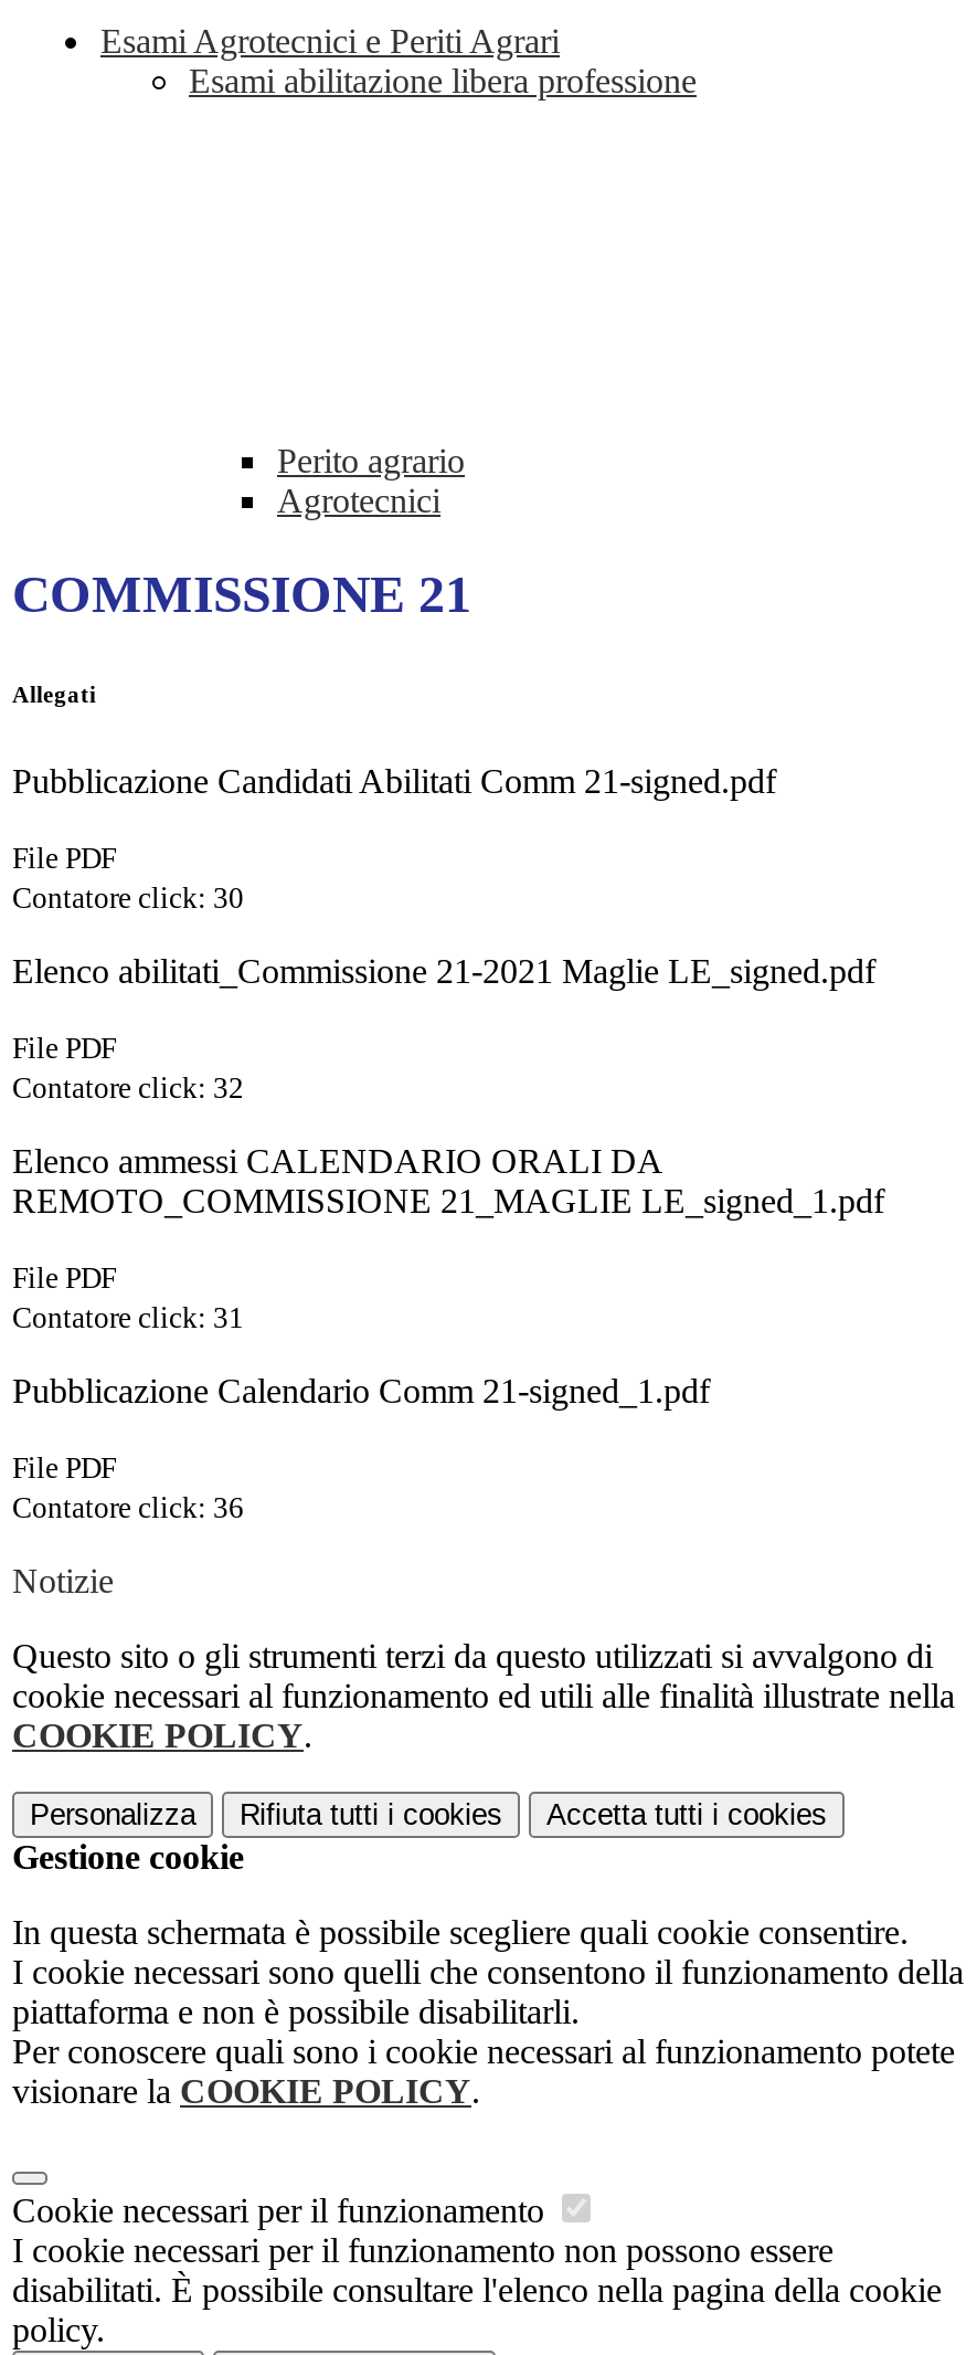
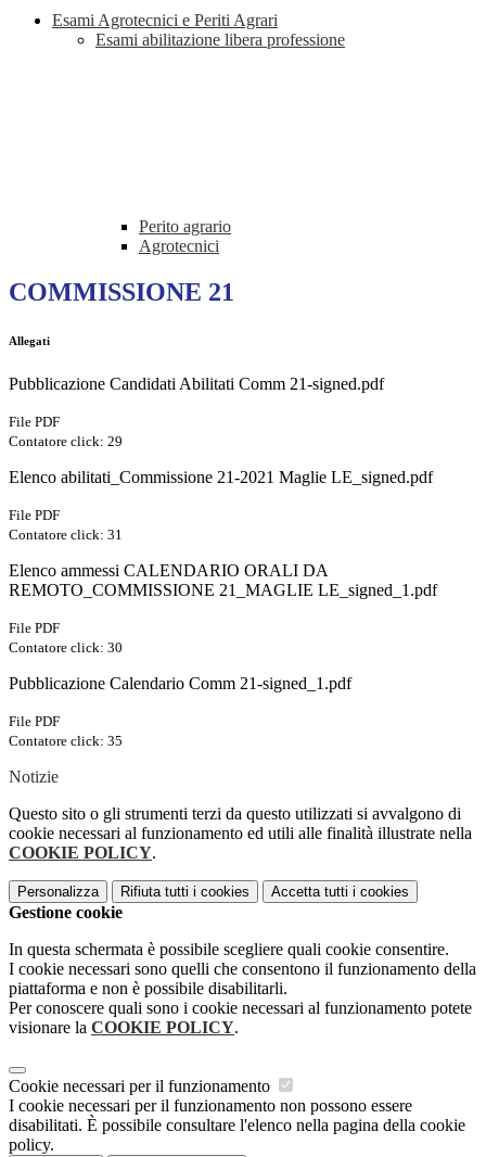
moved down: Contatore click: 30

+ Contatore click: 29

- Contatore click: 32

moved up: Contatore click: 31

- Contatore click: 36
+ Contatore click: 35
